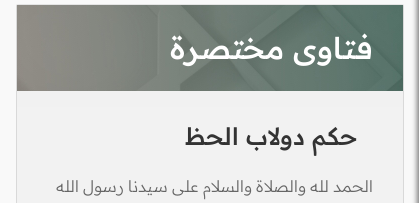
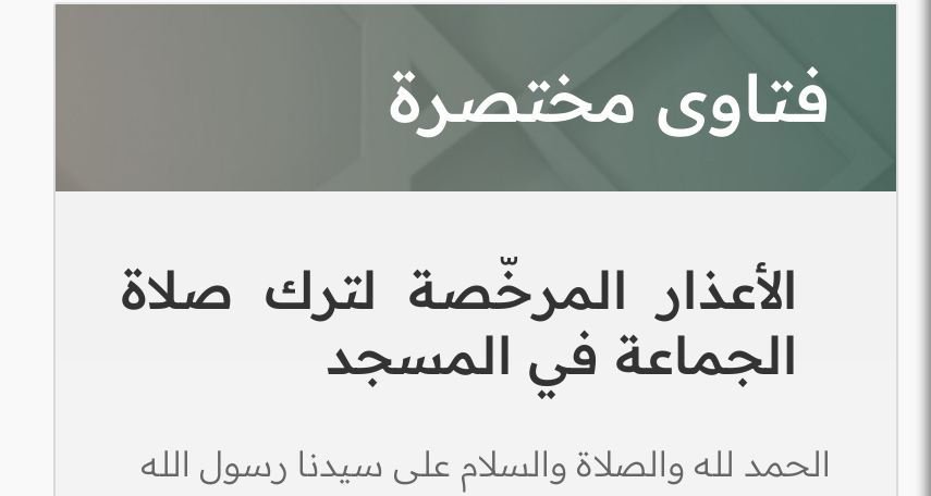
- حكم دولاب الحظ
+ الأعذار المرخّصة لترك صلاة
+ الجماعة في المسجد
